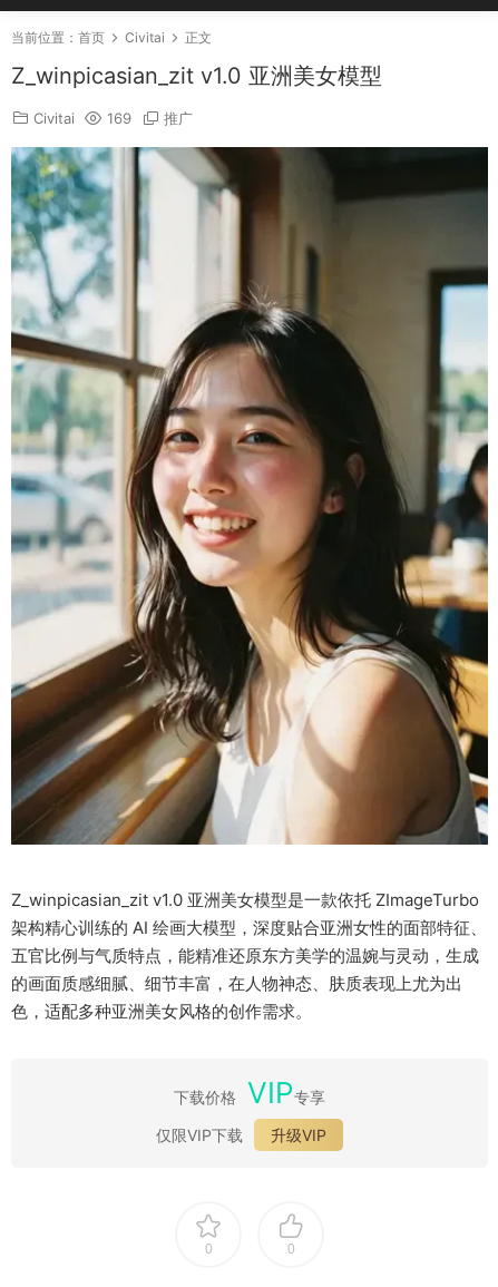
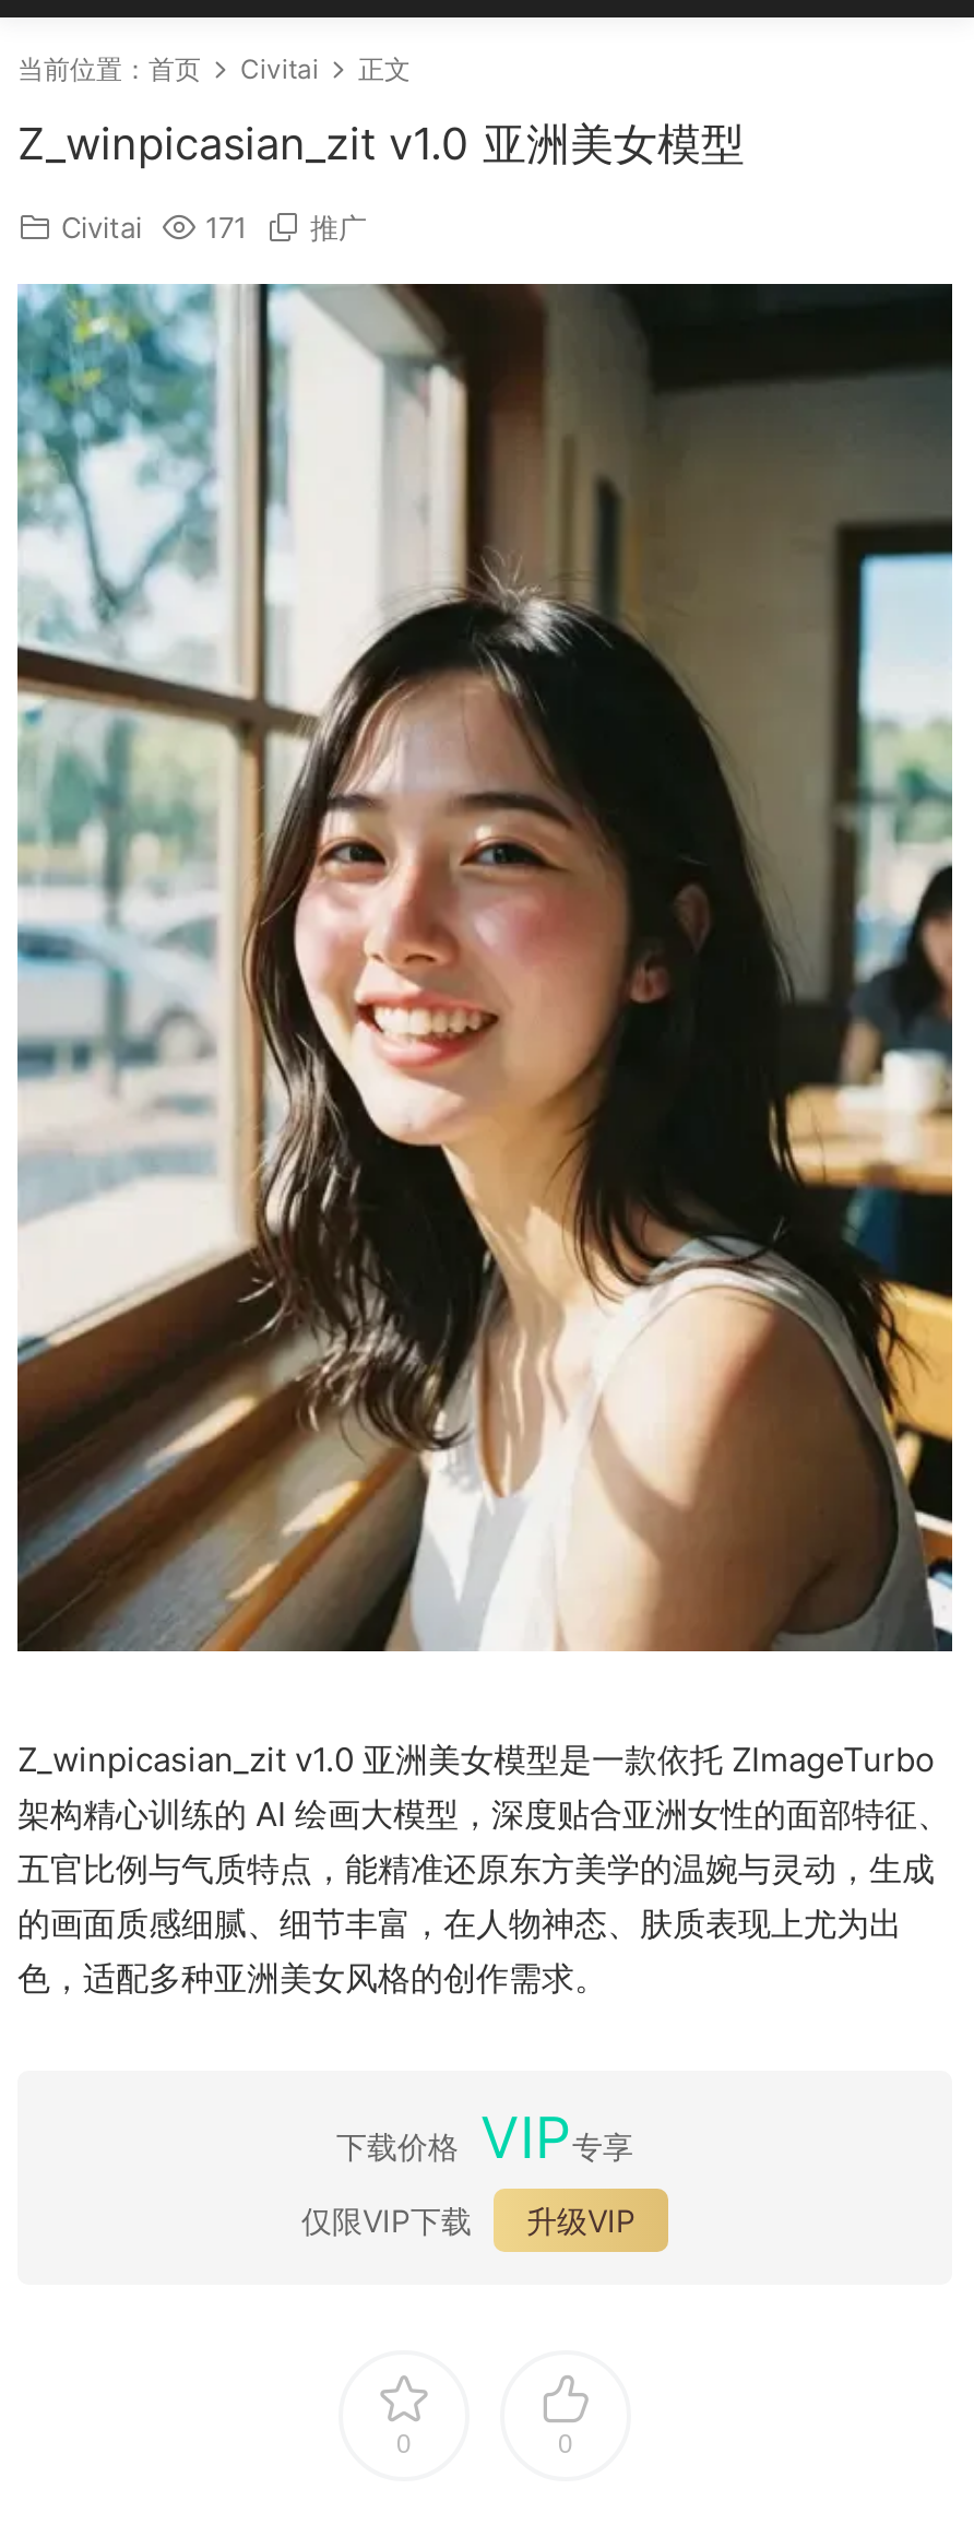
- Civitai 169 推广
+ Civitai 171 推广
